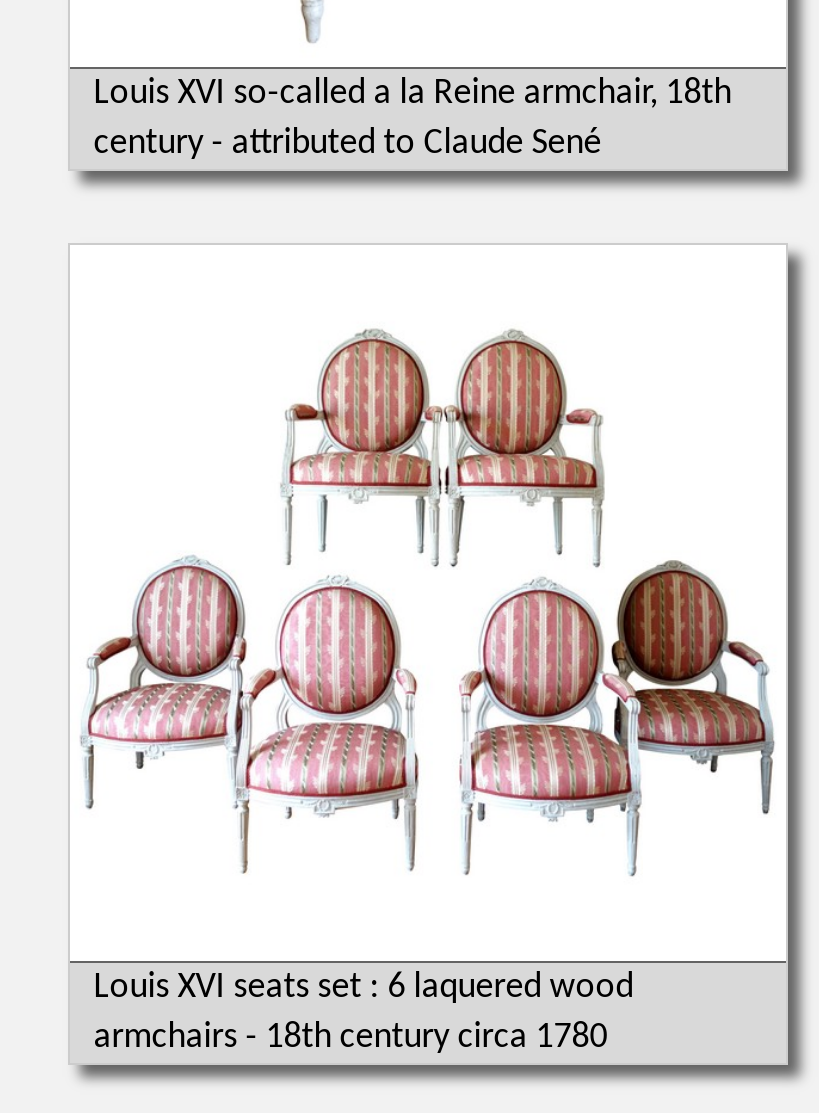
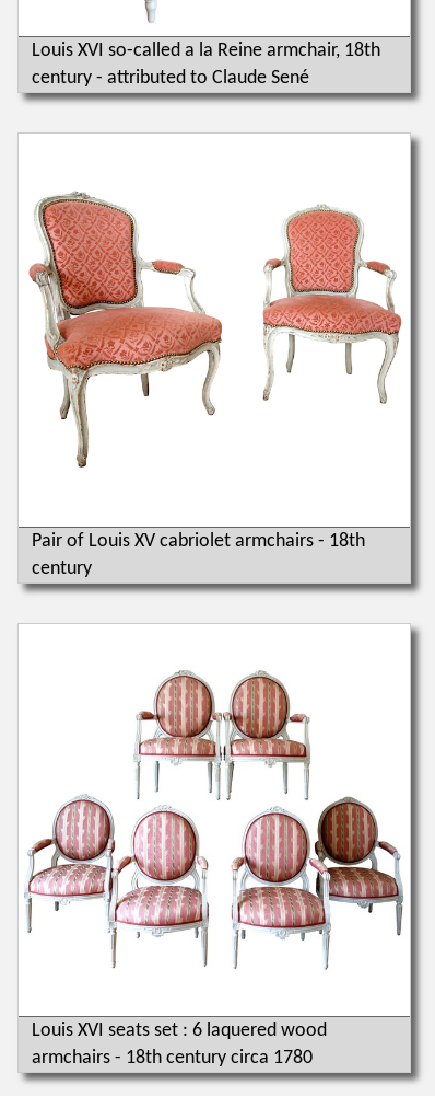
+ [image]

+ Pair of Louis XV cabriolet armchairs - 18th
+ century

+ [image]
